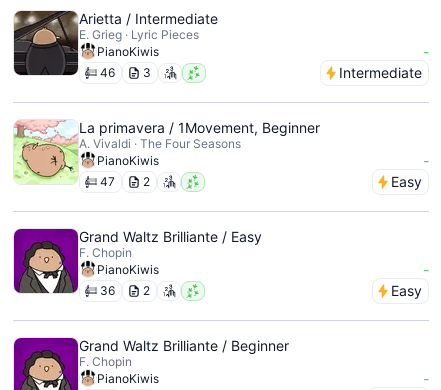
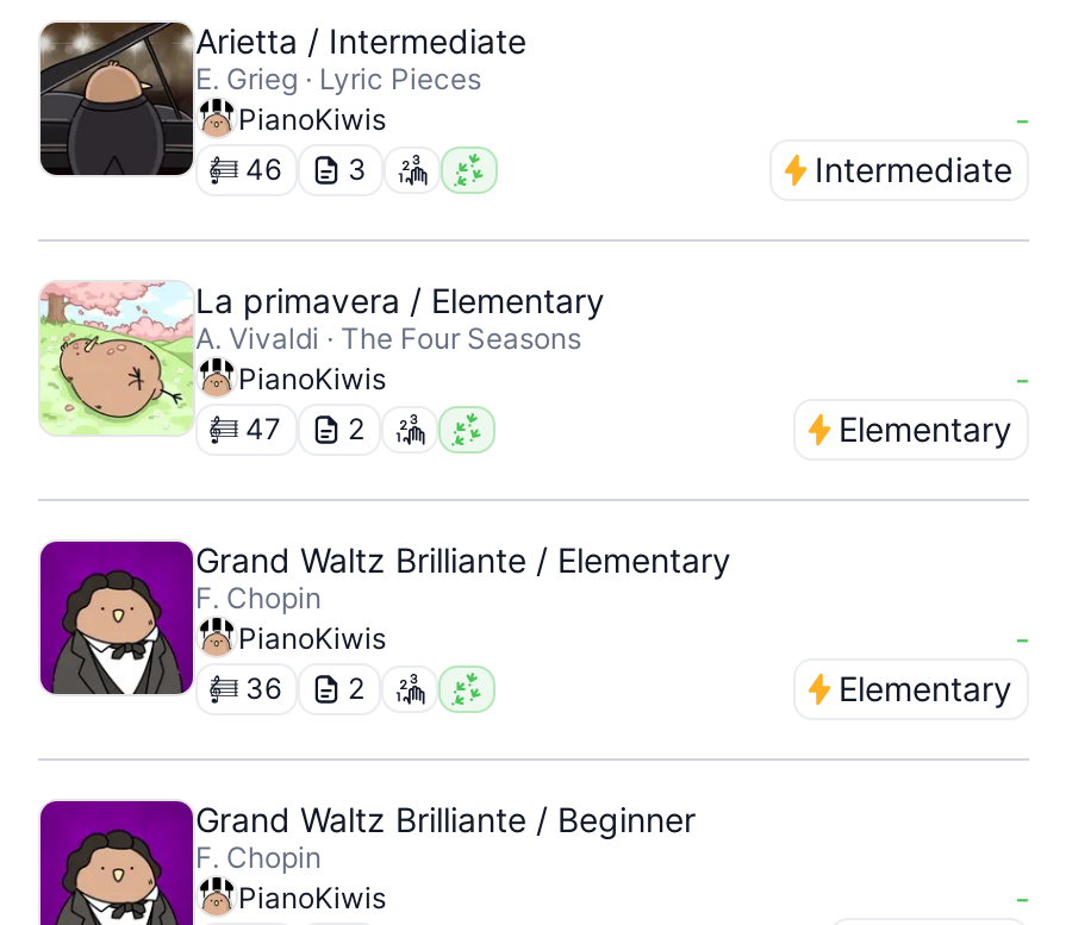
- La primavera / 1Movement, Beginner
+ La primavera / Elementary

- Easy
+ Elementary

- Grand Waltz Brilliante / Easy
+ Grand Waltz Brilliante / Elementary

- Easy
+ Elementary
